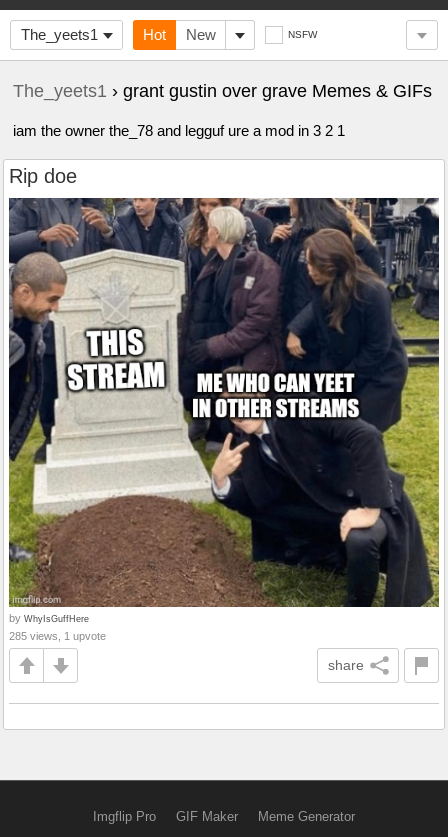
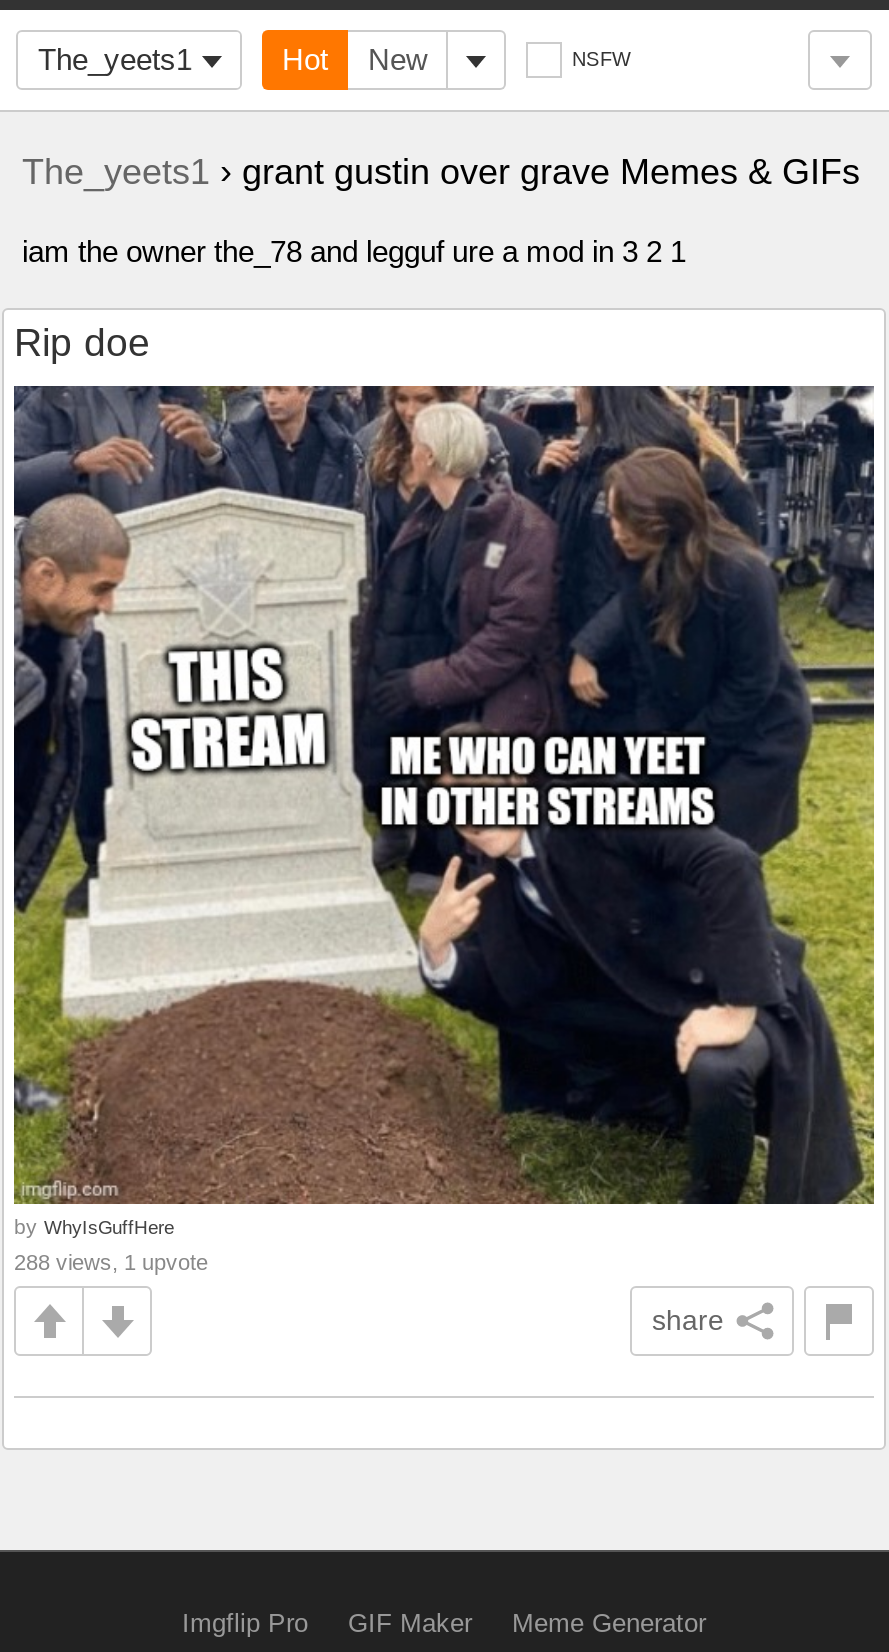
- 285 views, 1 upvote
+ 288 views, 1 upvote
